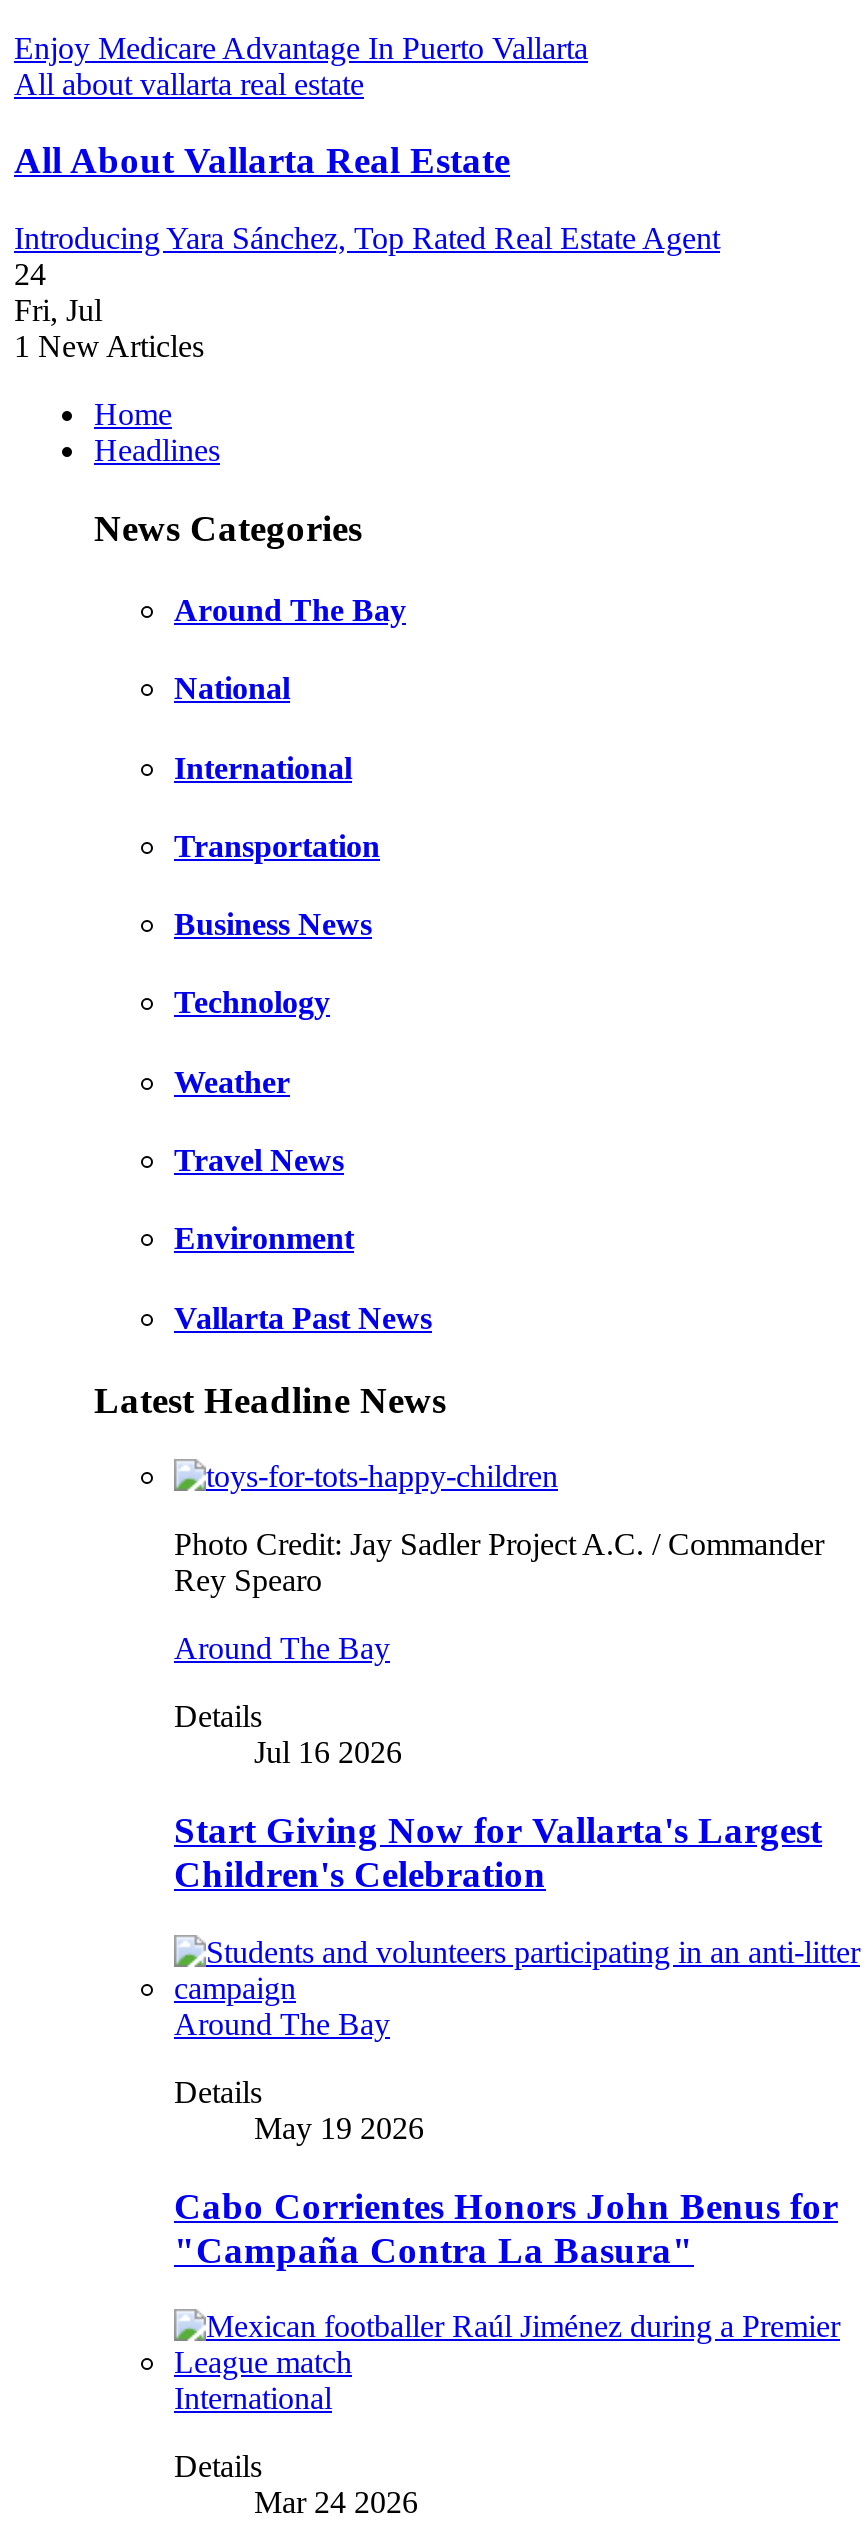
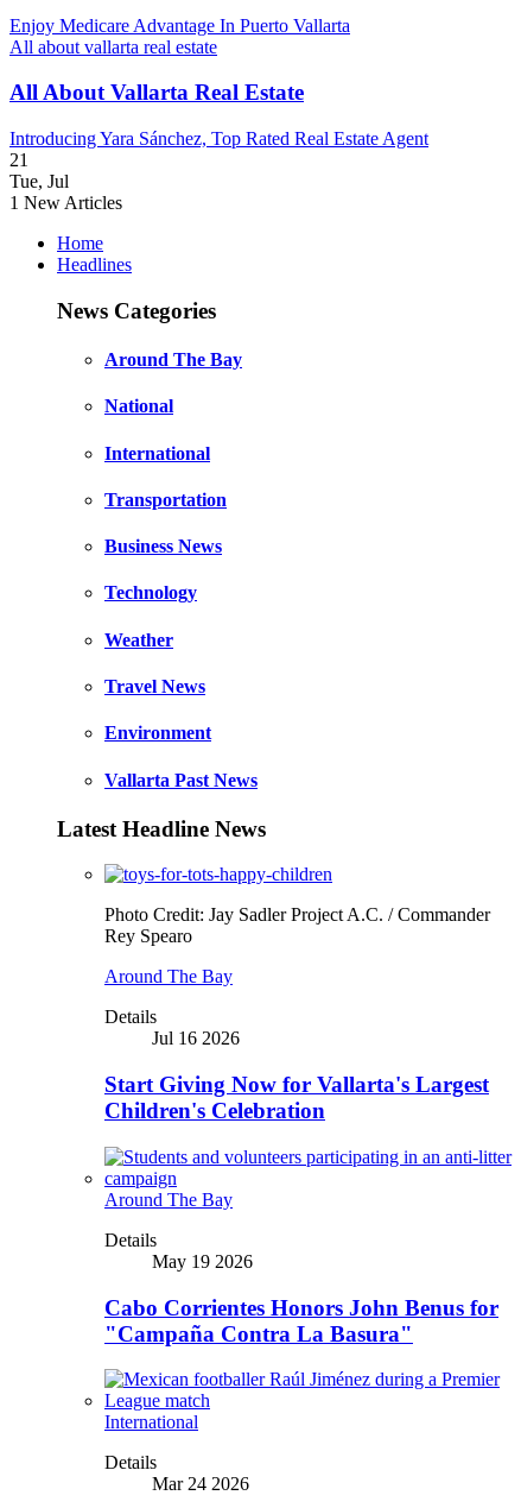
- 24
+ 21

- Fri, Jul
+ Tue, Jul
